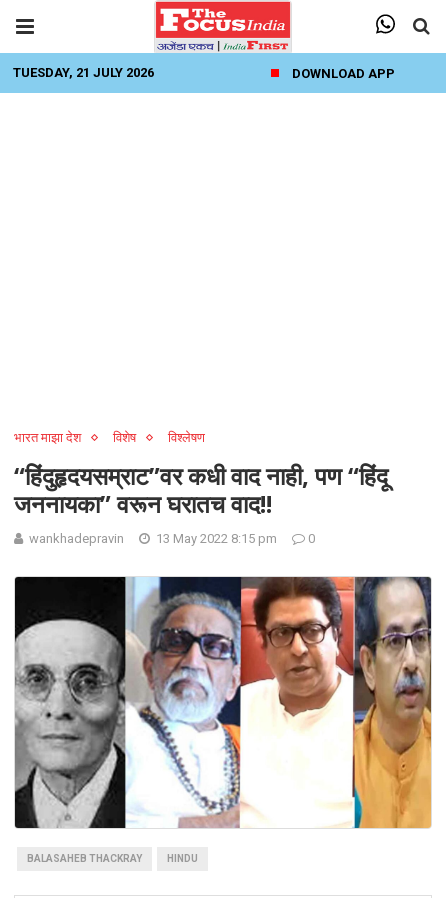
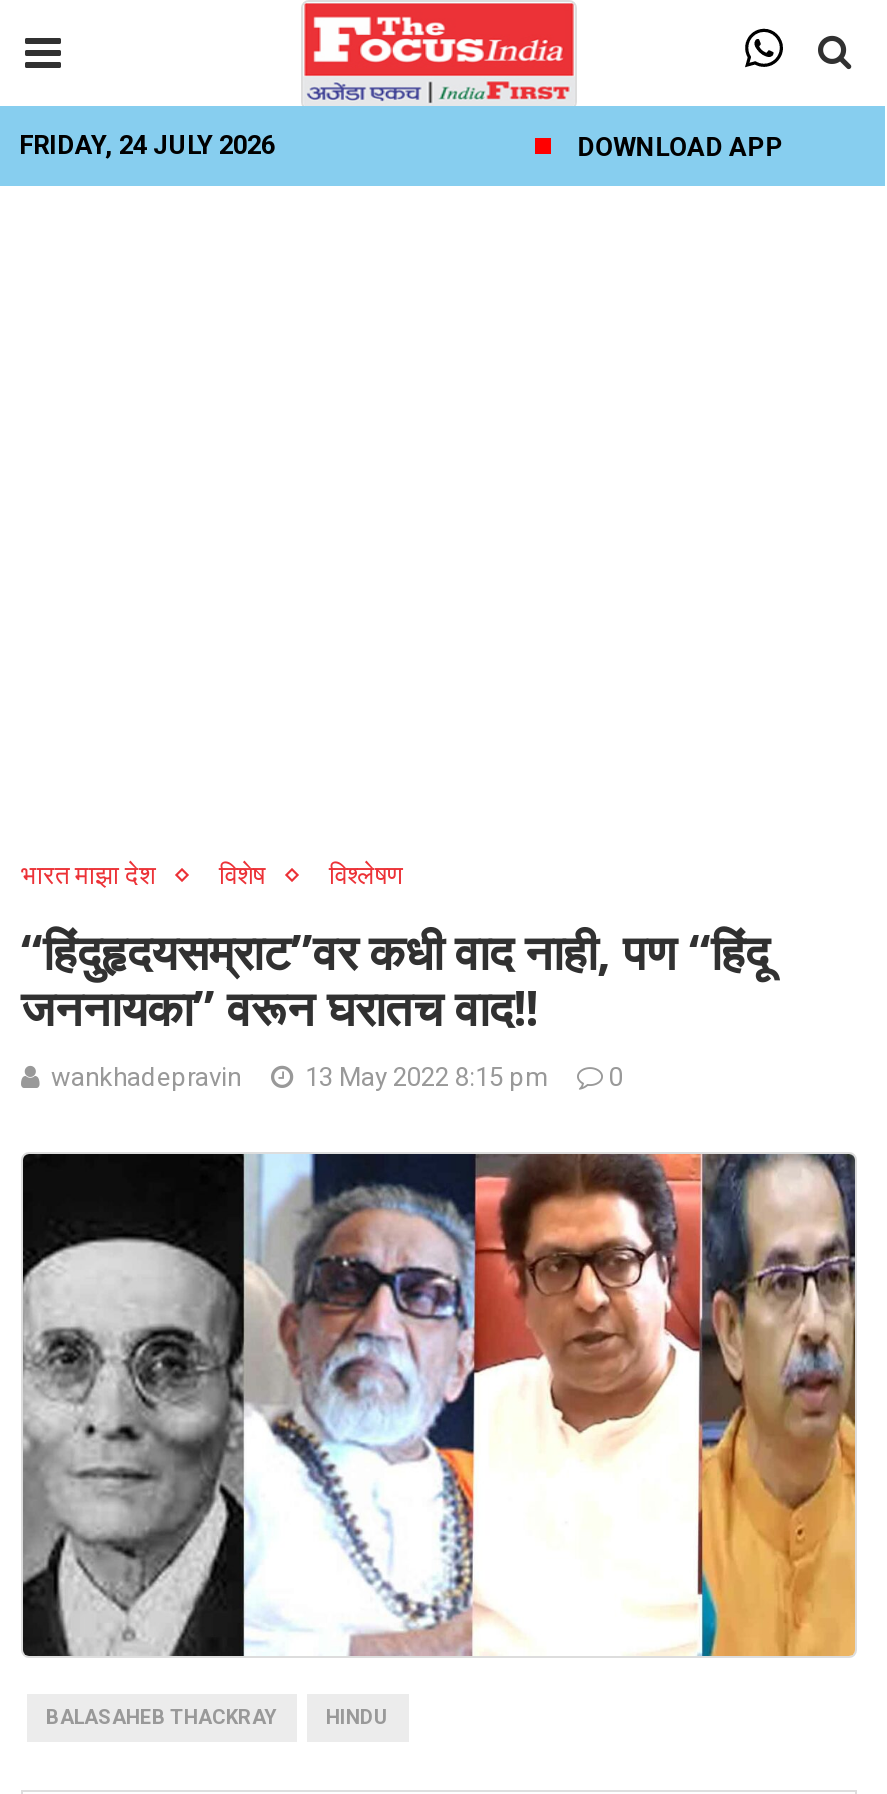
- TUESDAY, 21 JULY 2026
+ FRIDAY, 24 JULY 2026
